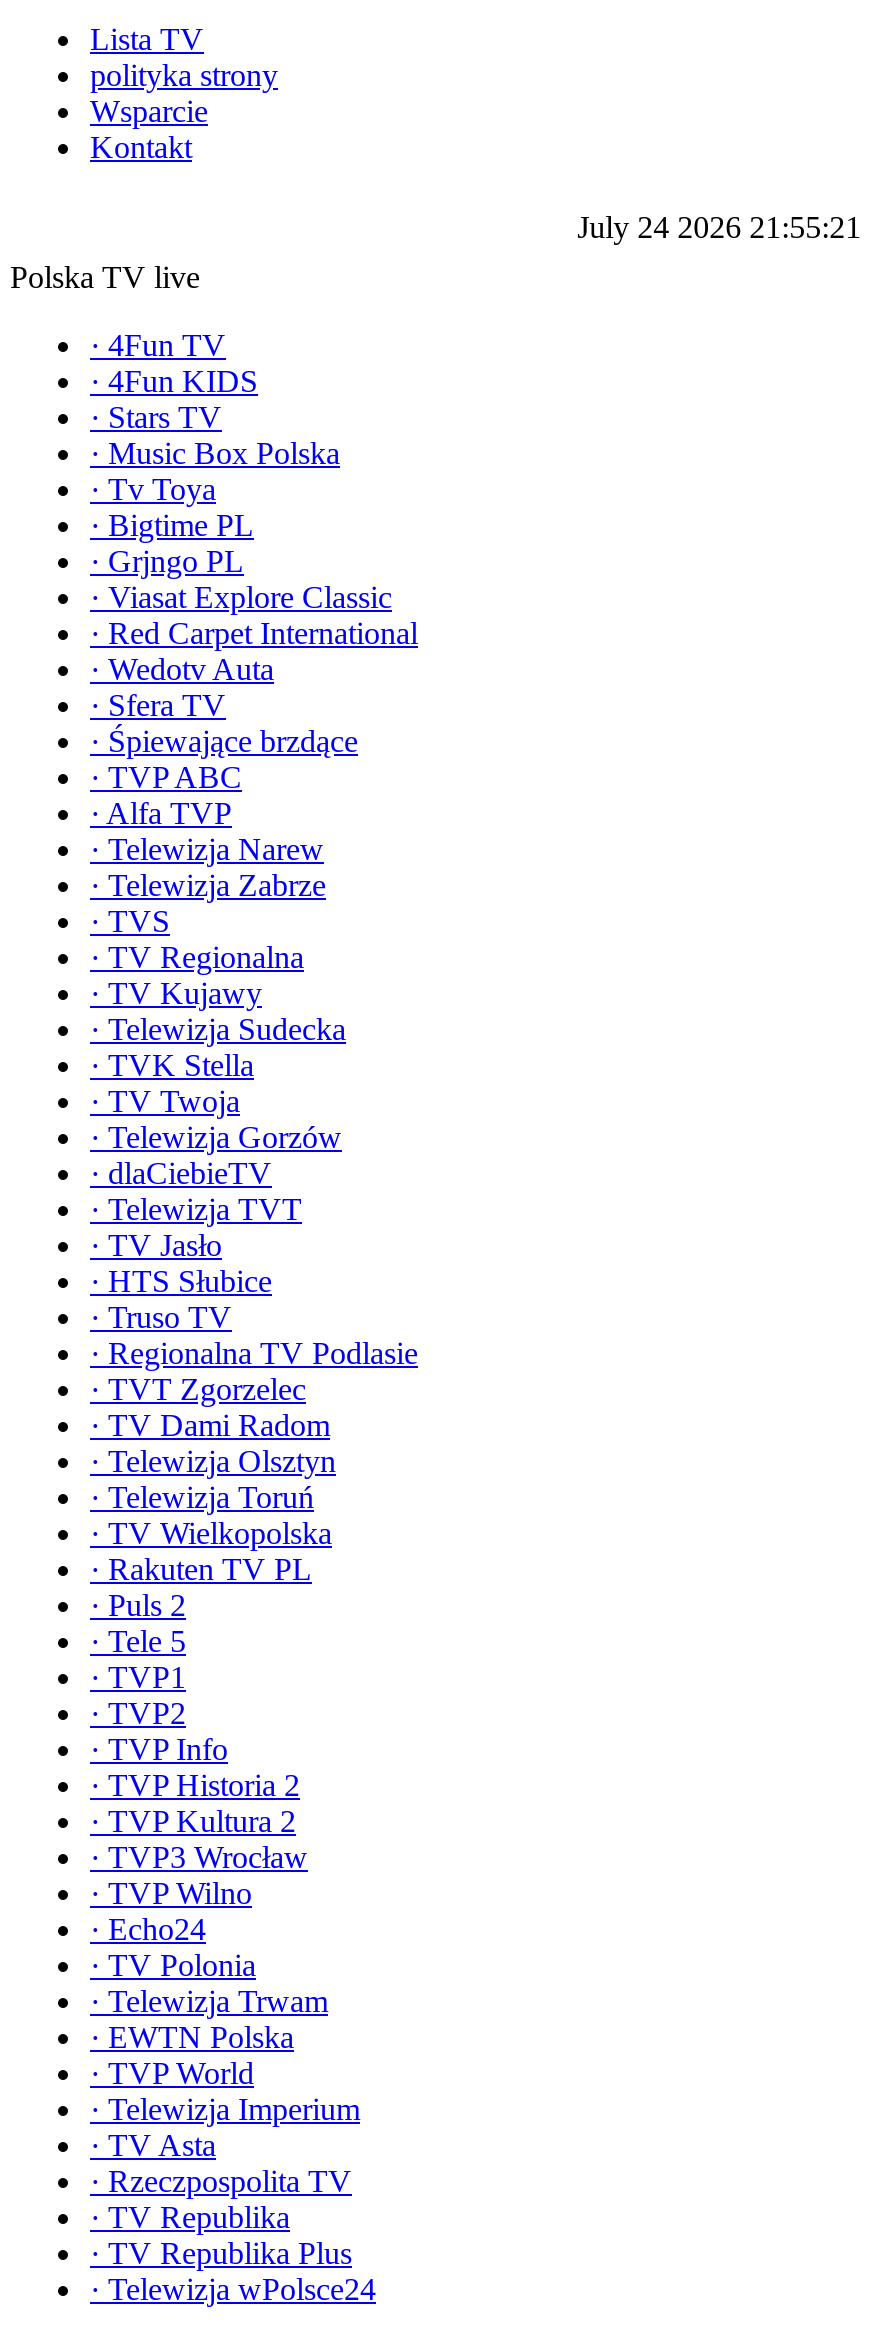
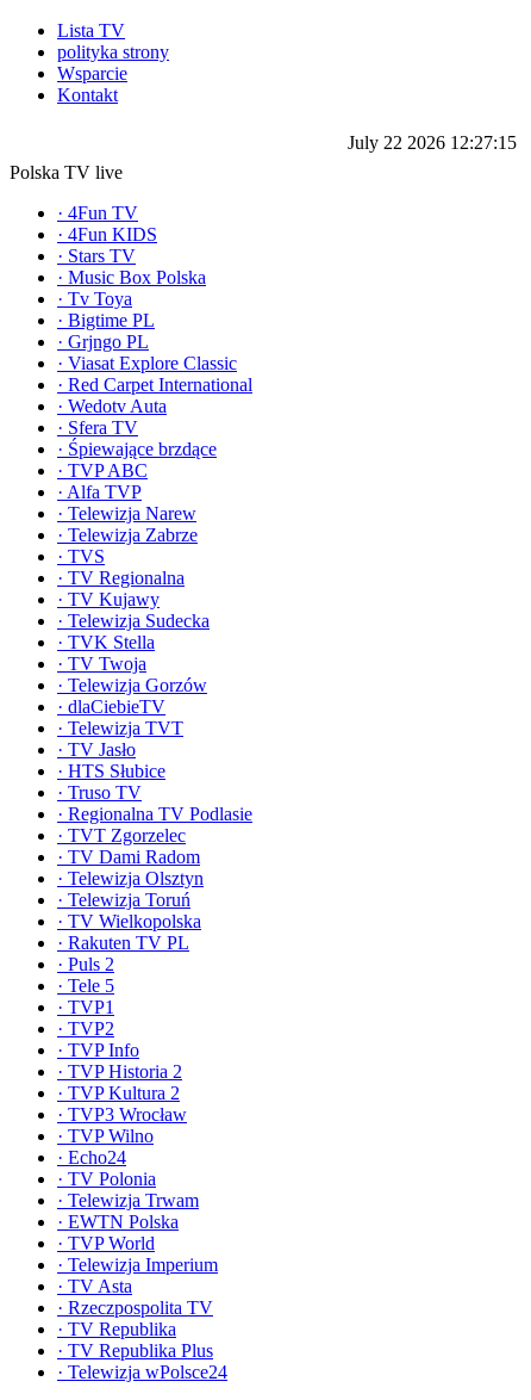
- July 24 2026 21:55:21
+ July 22 2026 12:27:15
